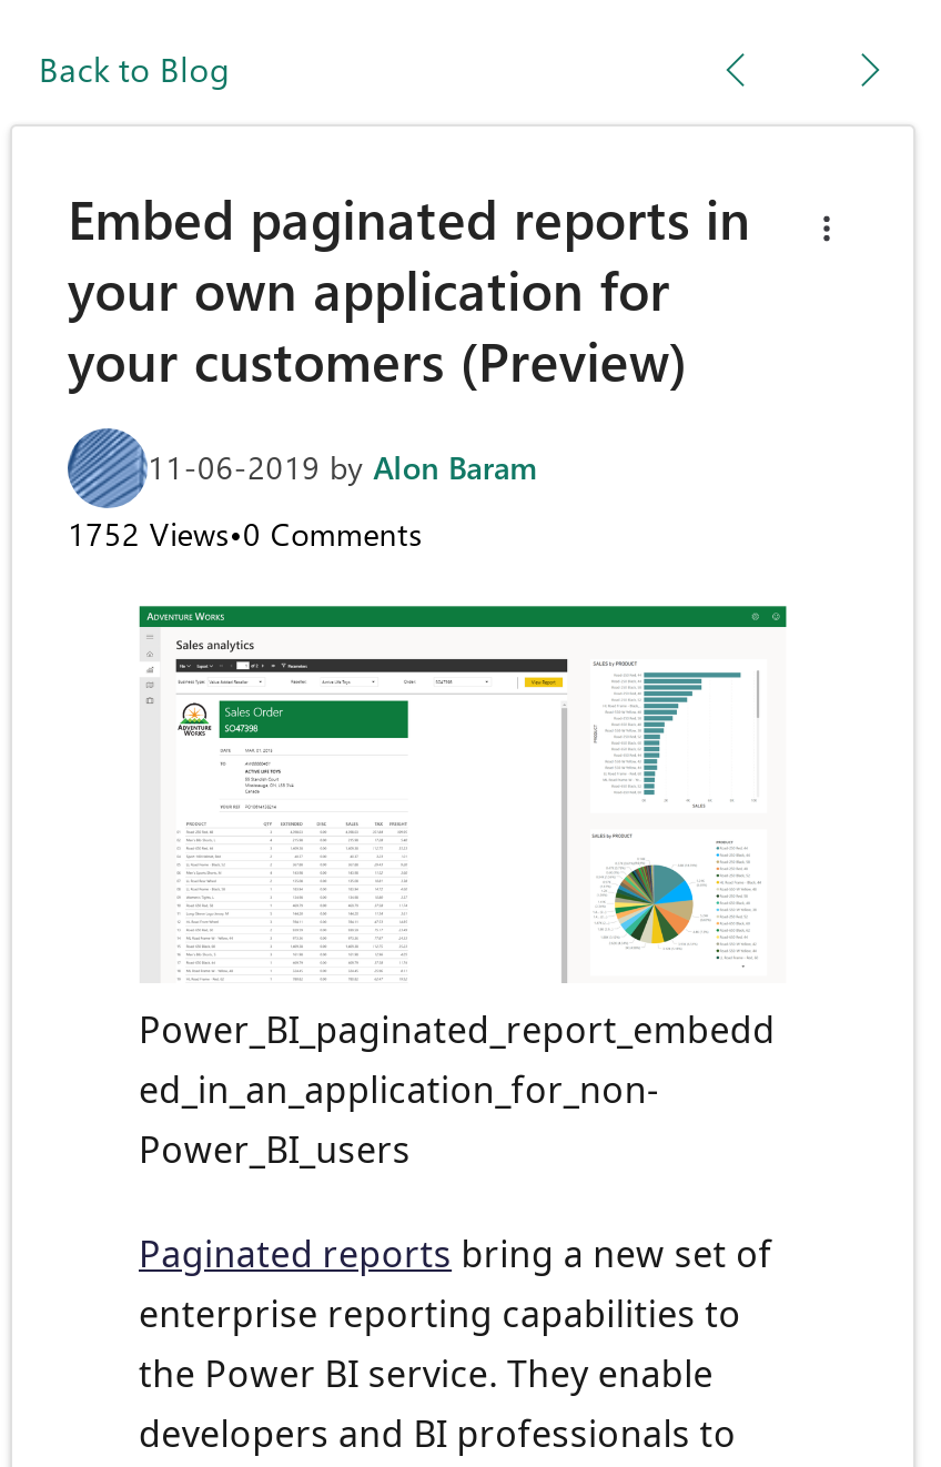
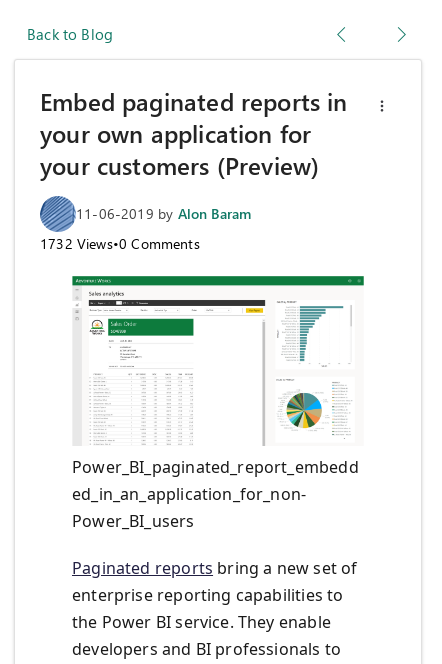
- 1752 Views•0 Comments
+ 1732 Views•0 Comments
